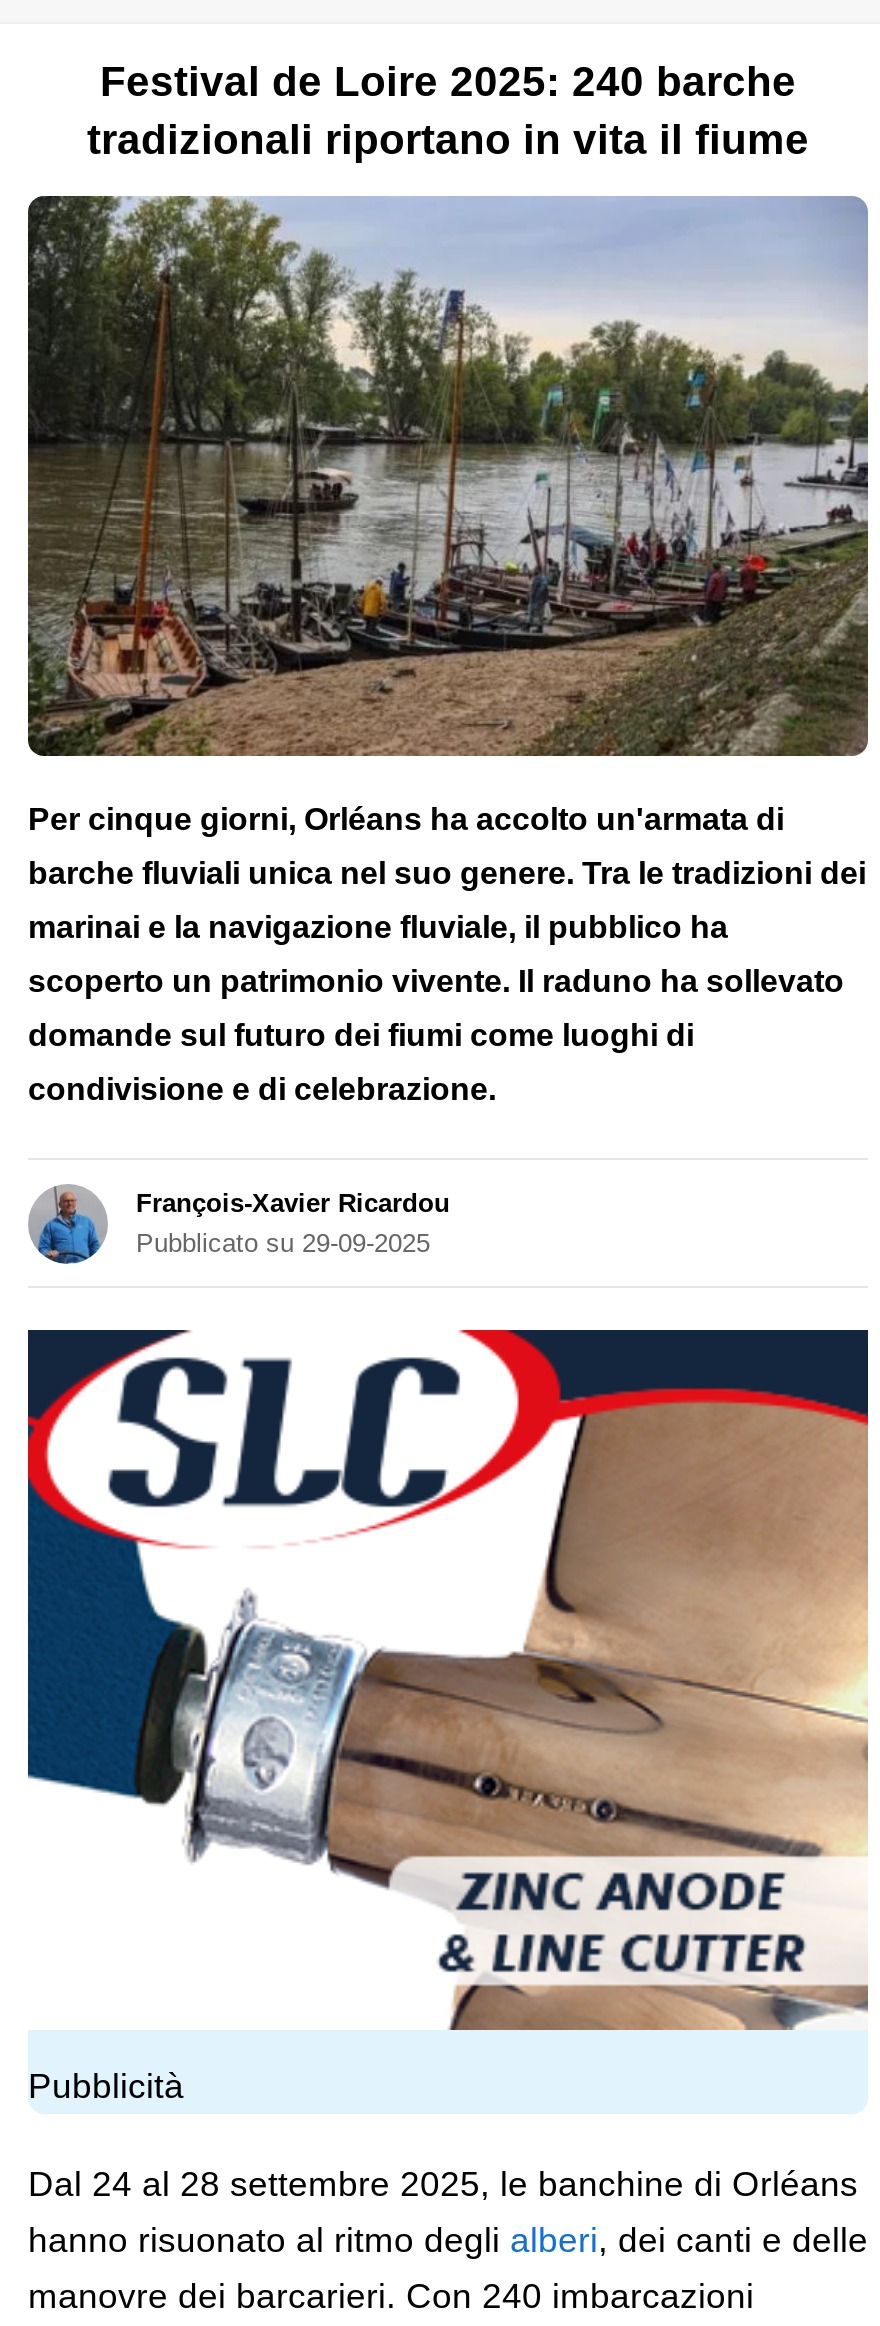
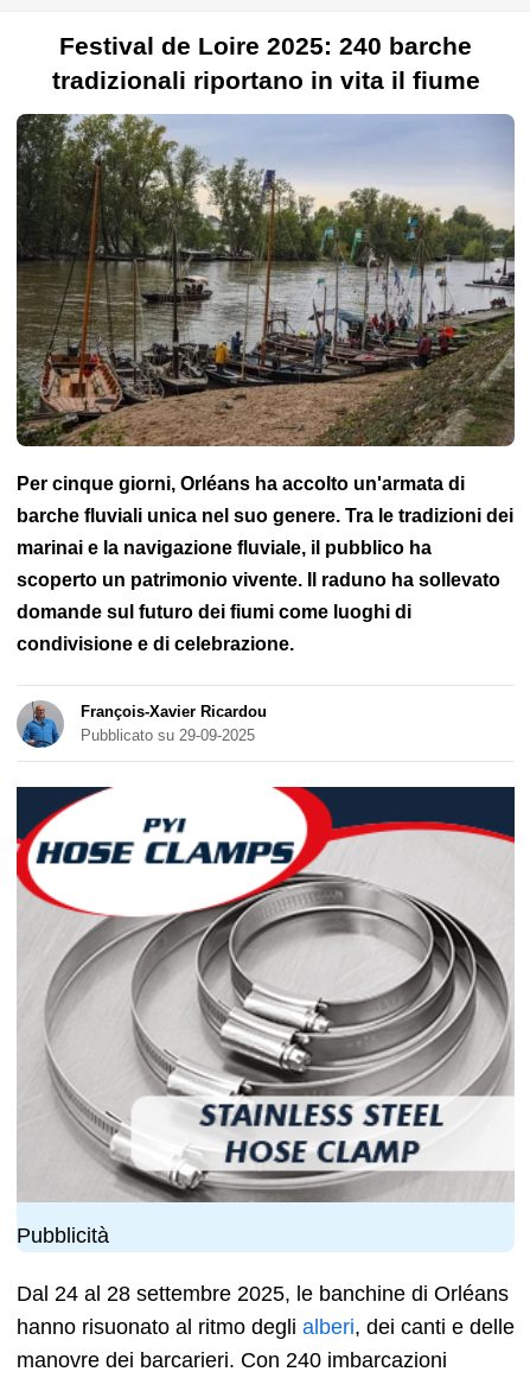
- [image]
+ [image]
